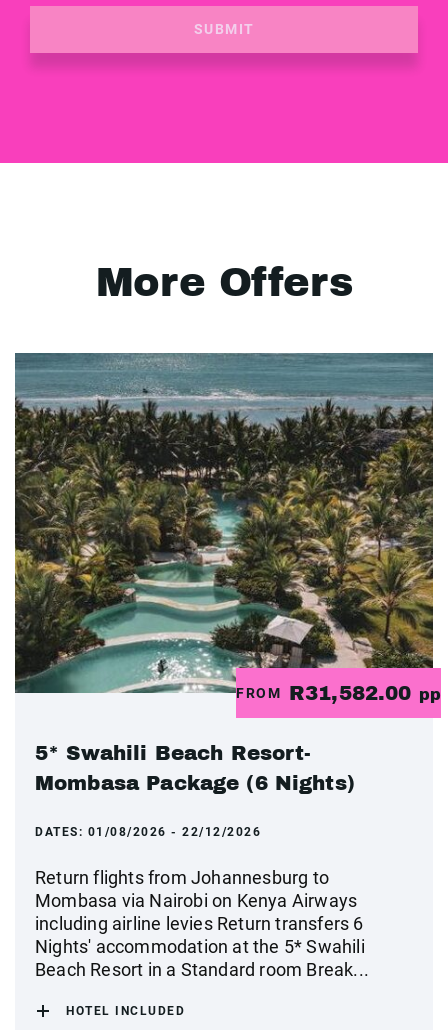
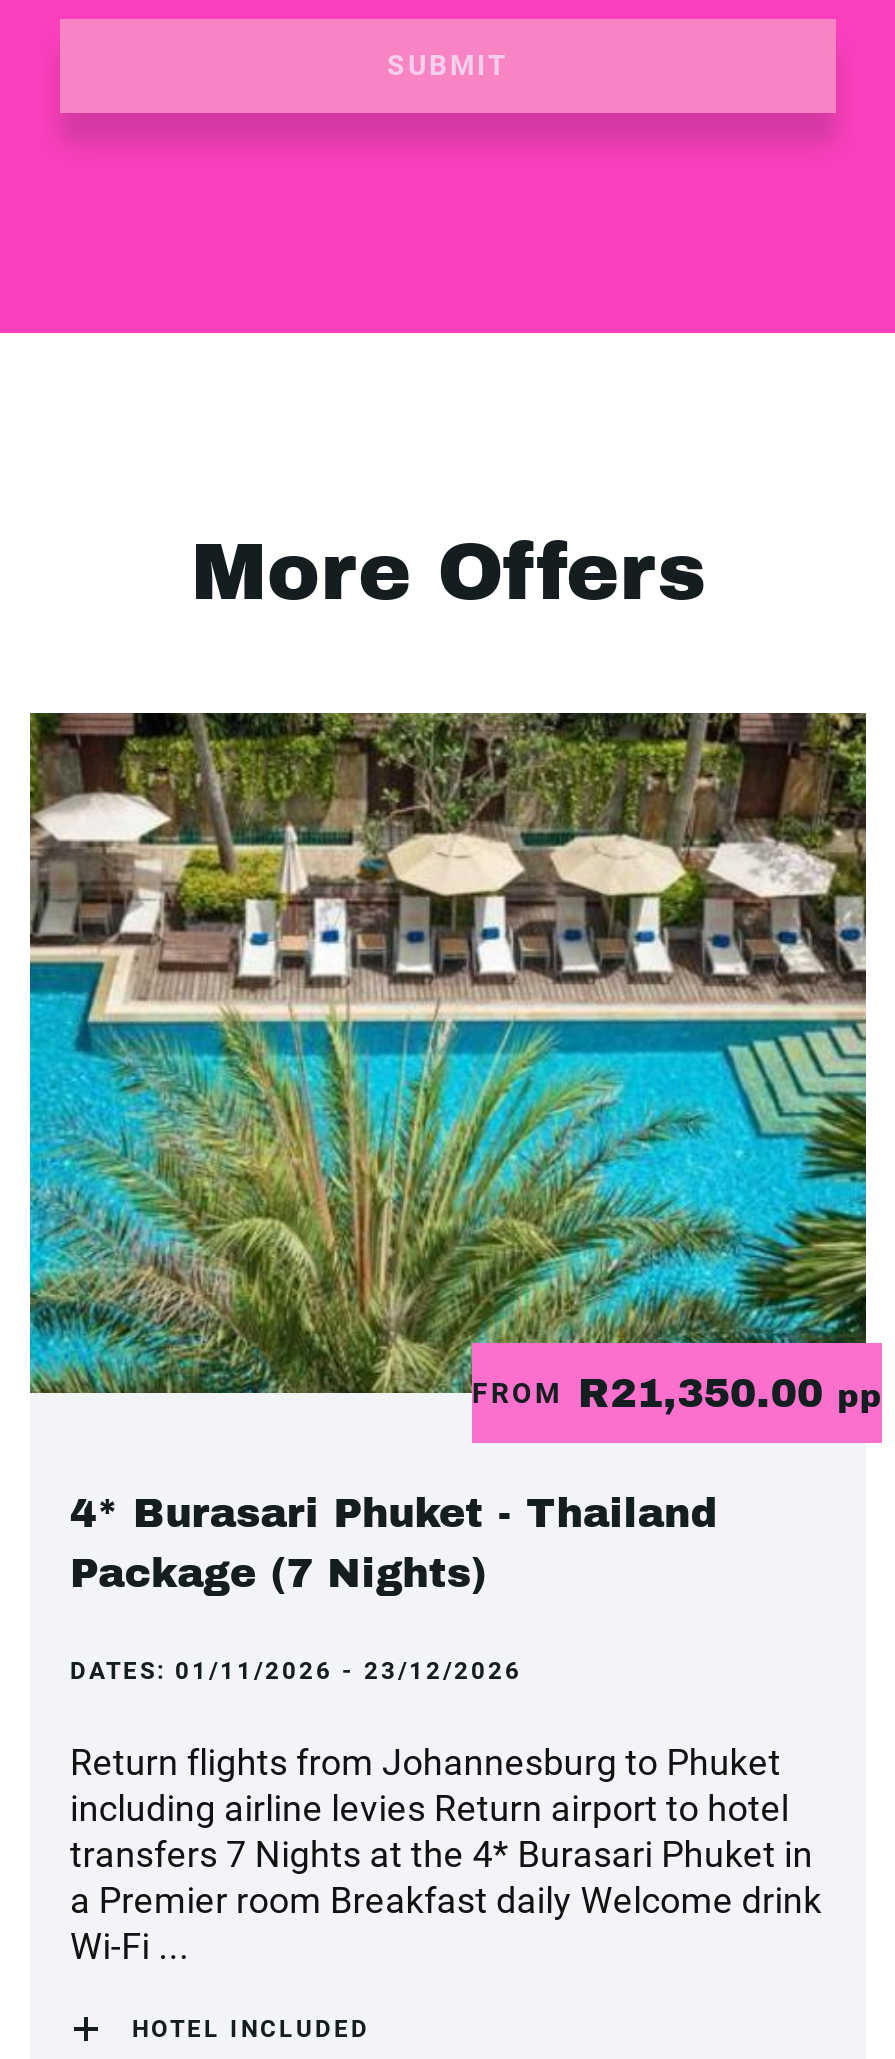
- [image]
- FROM R31,582.00 pp
+ [image]
+ FROM R21,350.00 pp

- 5* Swahili Beach Resort-
- Mombasa Package (6 Nights)
+ 4* Burasari Phuket - Thailand
+ Package (7 Nights)

- DATES: 01/08/2026 - 22/12/2026
+ DATES: 01/11/2026 - 23/12/2026

- Return flights from Johannesburg to
- Mombasa via Nairobi on Kenya Airways
- including airline levies Return transfers 6
- Nights' accommodation at the 5* Swahili
- Beach Resort in a Standard room Break...
+ Return flights from Johannesburg to Phuket
+ including airline levies Return airport to hotel
+ transfers 7 Nights at the 4* Burasari Phuket in
+ a Premier room Breakfast daily Welcome drink
+ Wi-Fi ...
